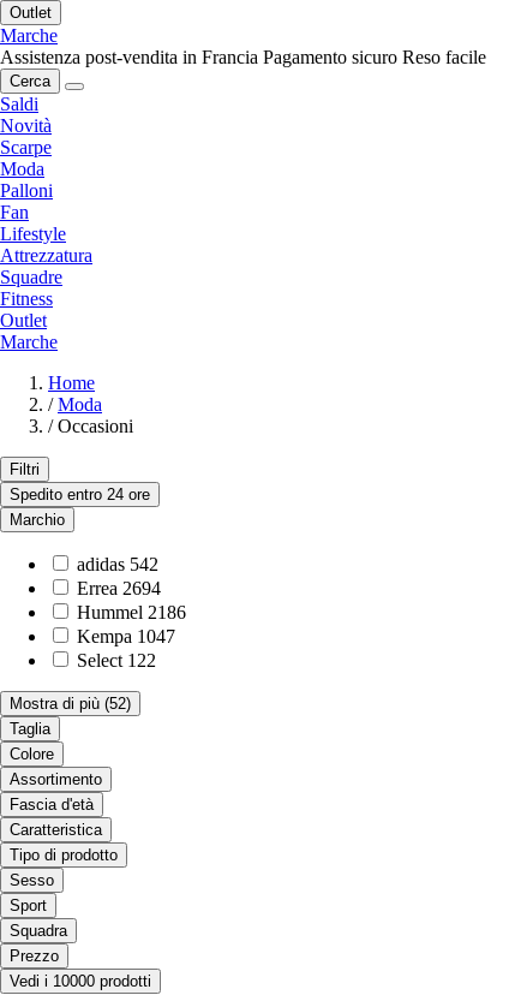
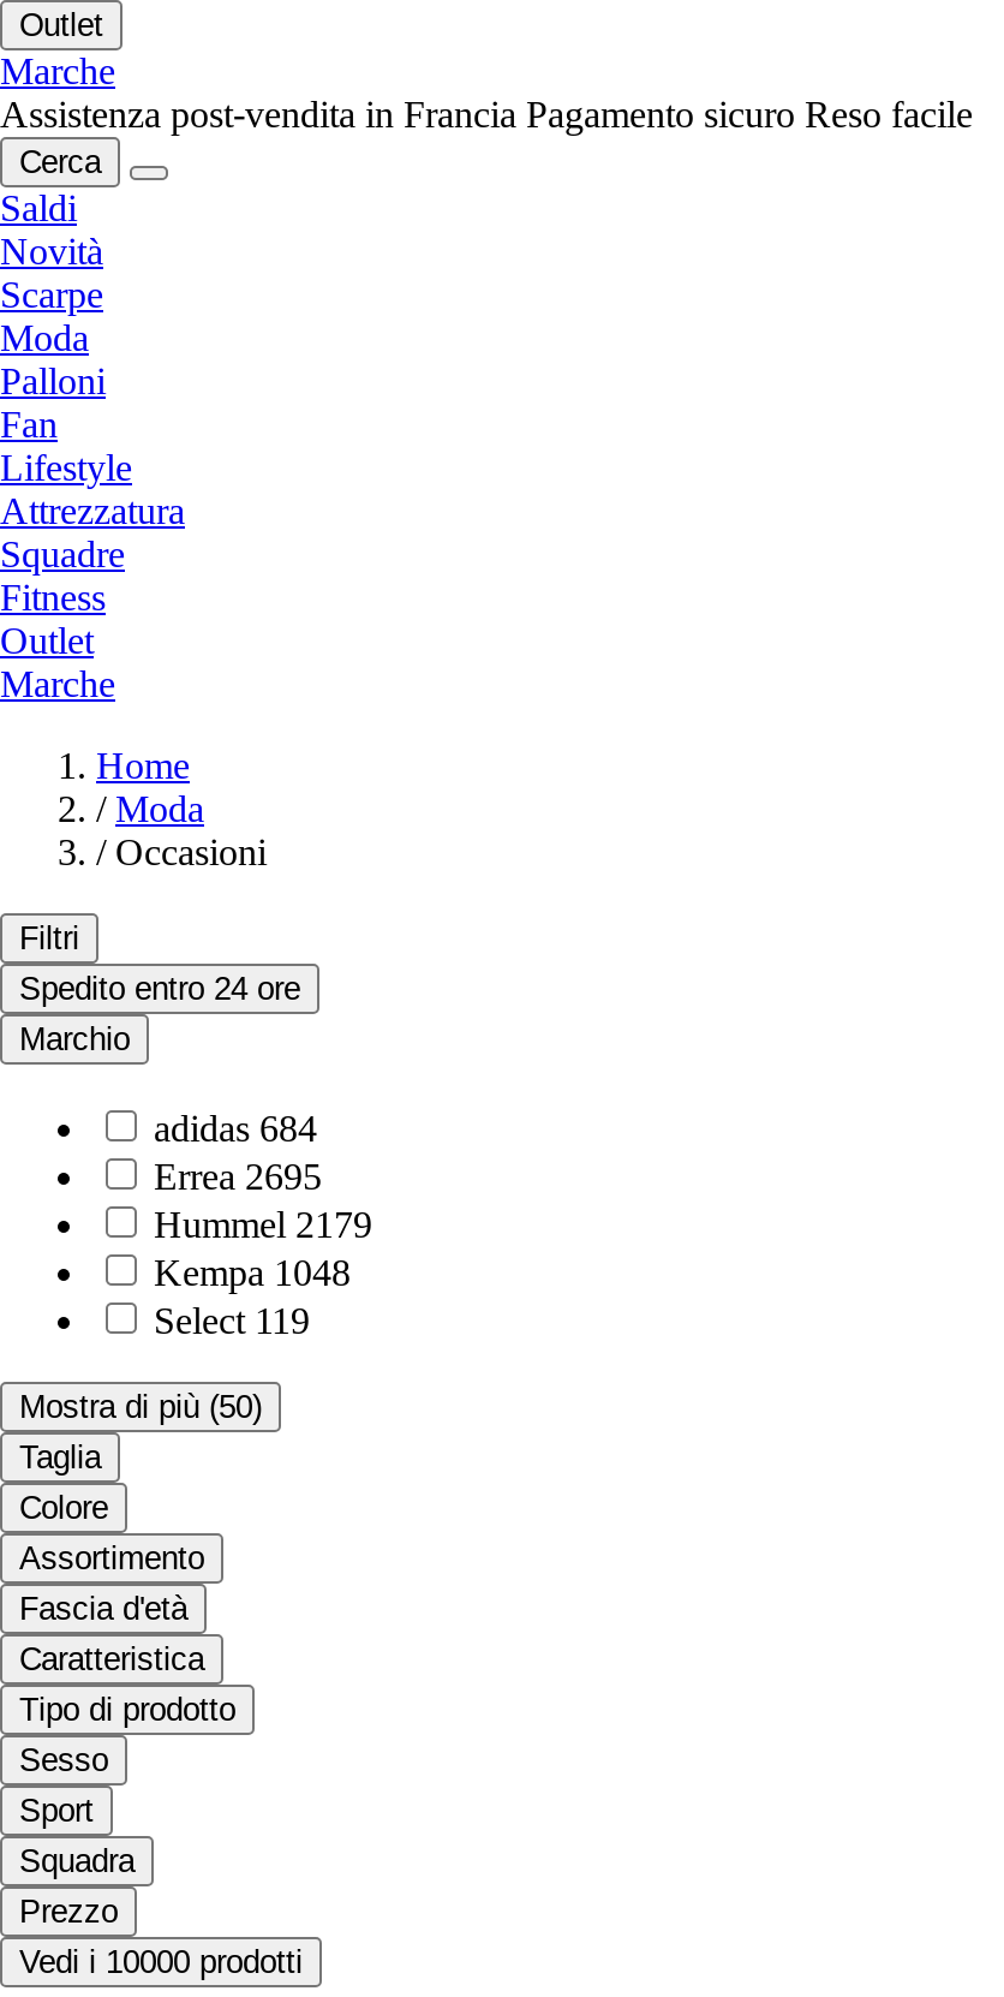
- adidas 542
+ adidas 684

- Errea 2694
+ Errea 2695

- Hummel 2186
+ Hummel 2179

- Kempa 1047
+ Kempa 1048

- Select 122
+ Select 119

- Mostra di più (52)
+ Mostra di più (50)
